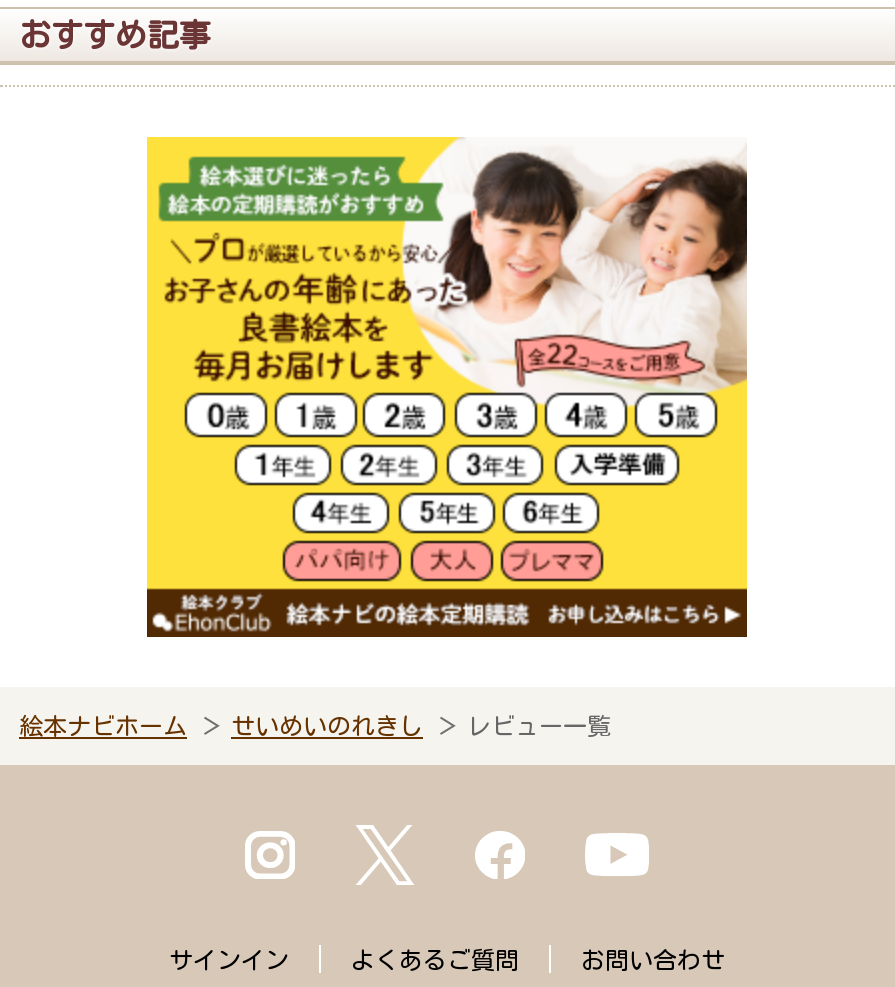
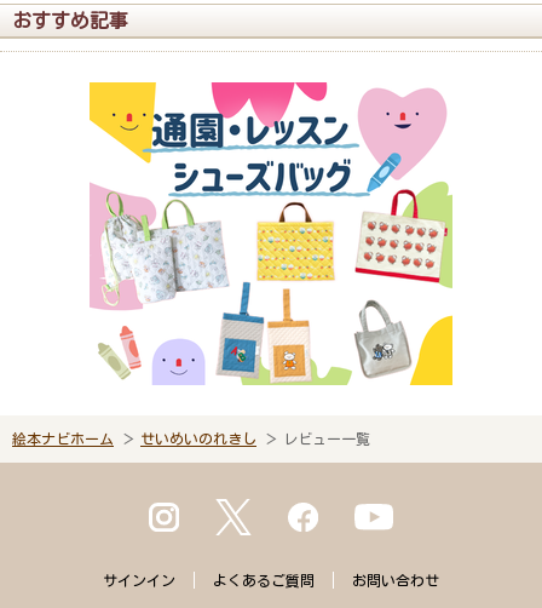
- [image]
+ [image]
